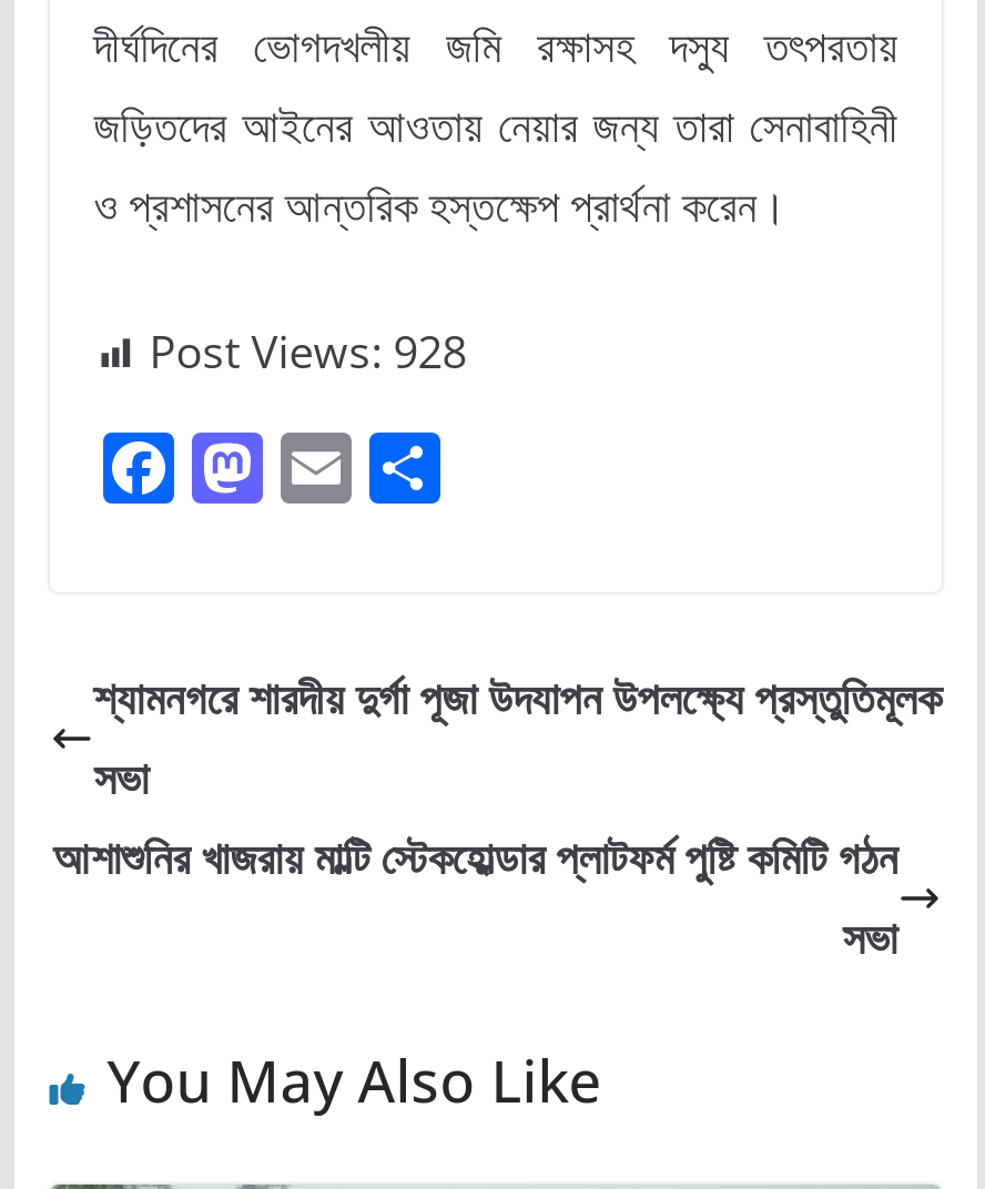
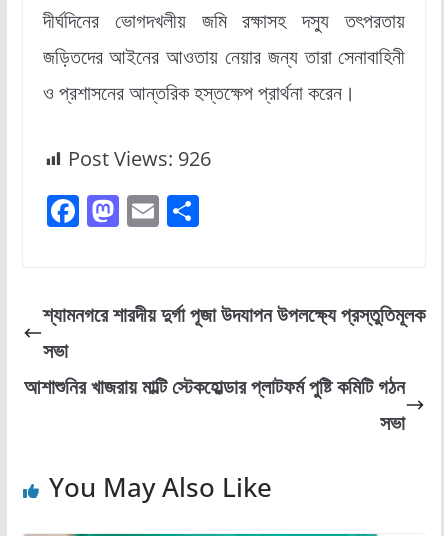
- Post Views: 928
+ Post Views: 926
